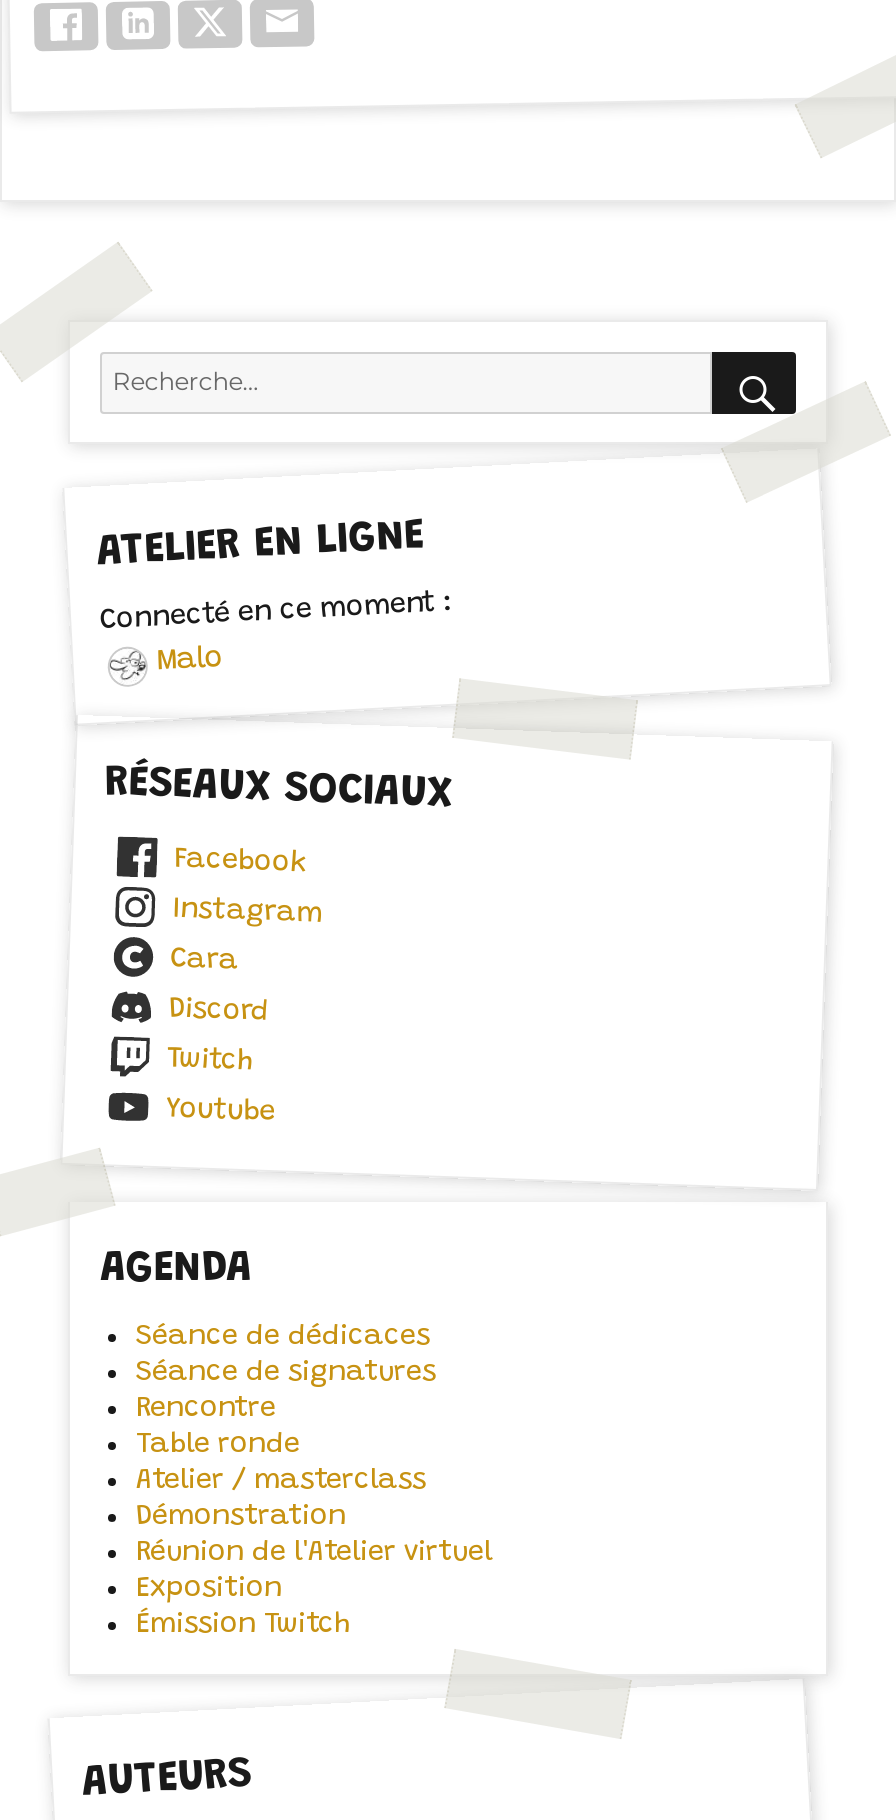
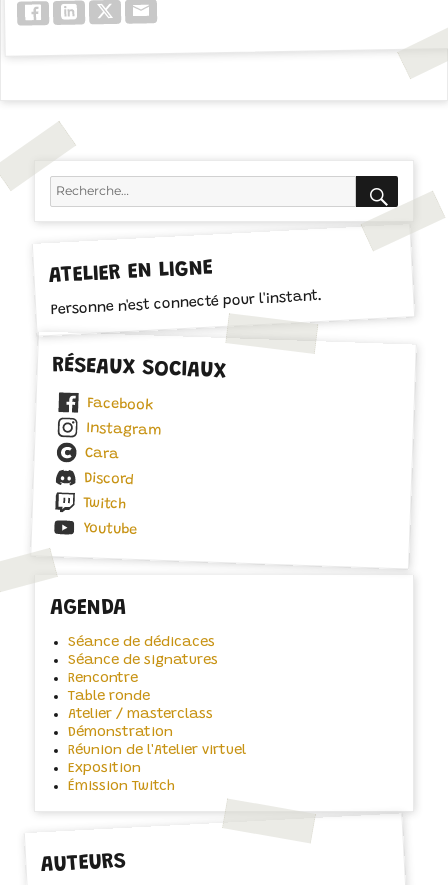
- Connecté en ce moment :
- Malo
+ Personne n'est connecté pour l'instant.
